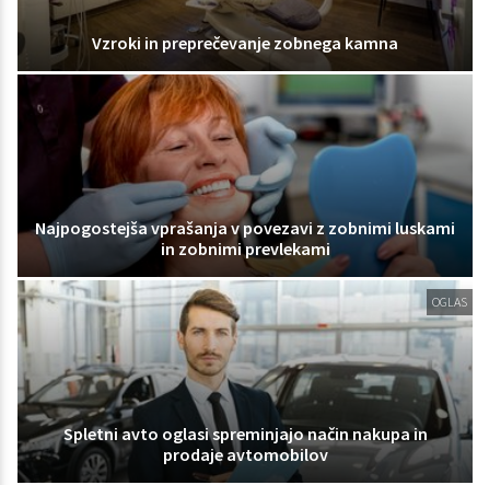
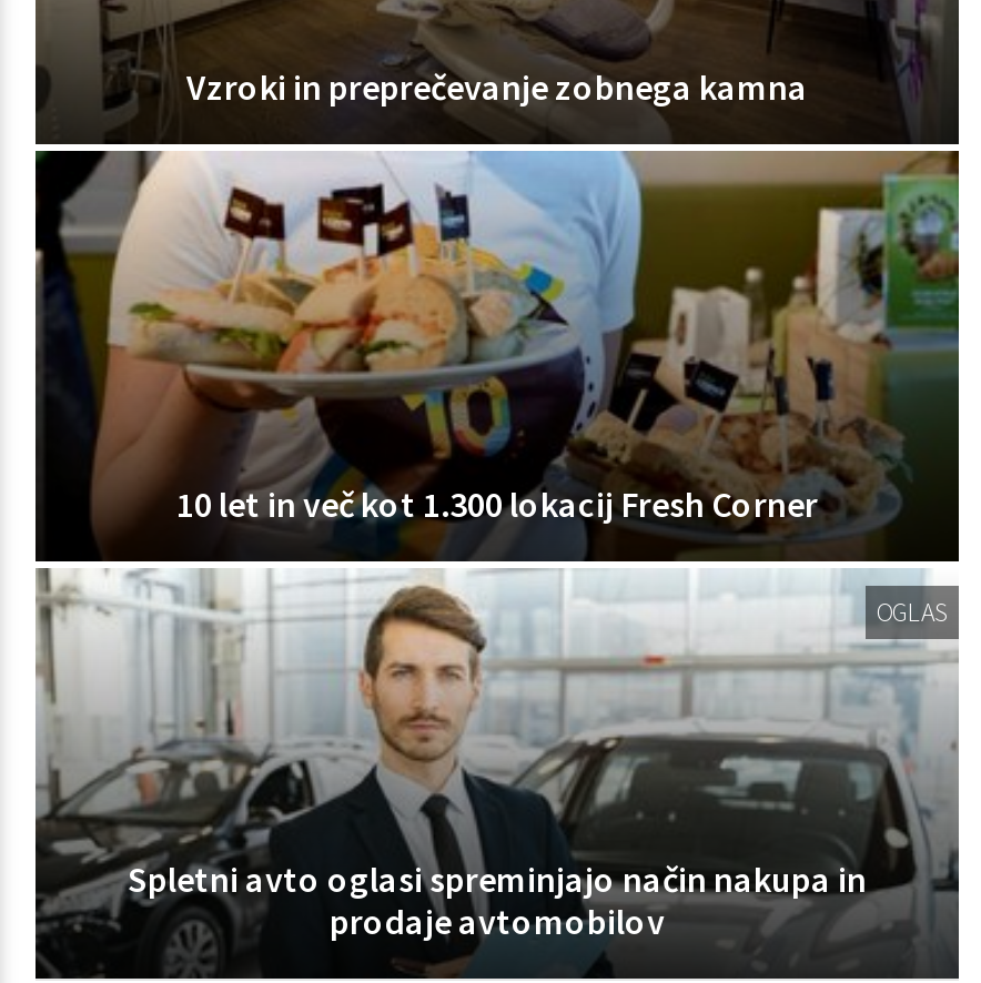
- [image]
- Najpogostejša vprašanja v povezavi z zobnimi luskami
- in zobnimi prevlekami
+ [image]
+ 10 let in več kot 1.300 lokacij Fresh Corner
